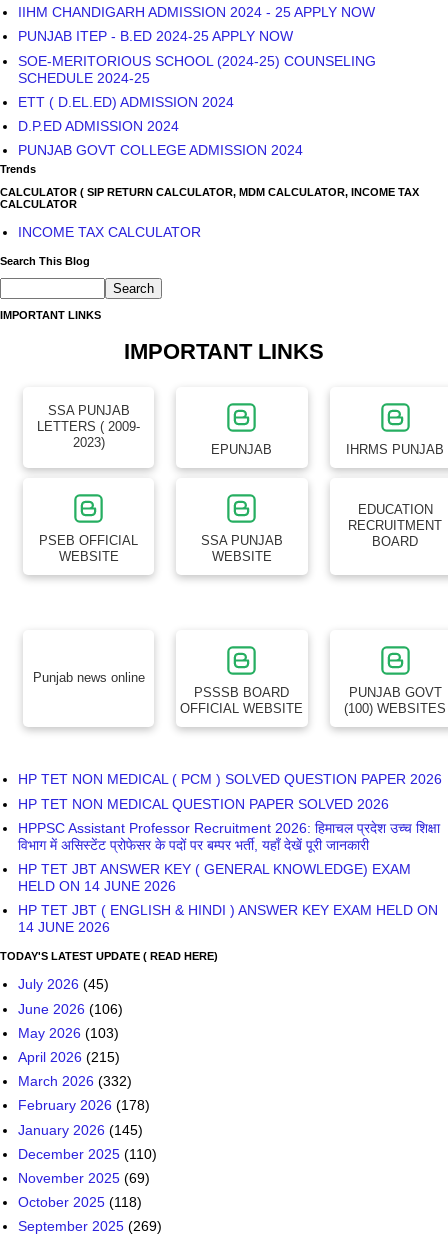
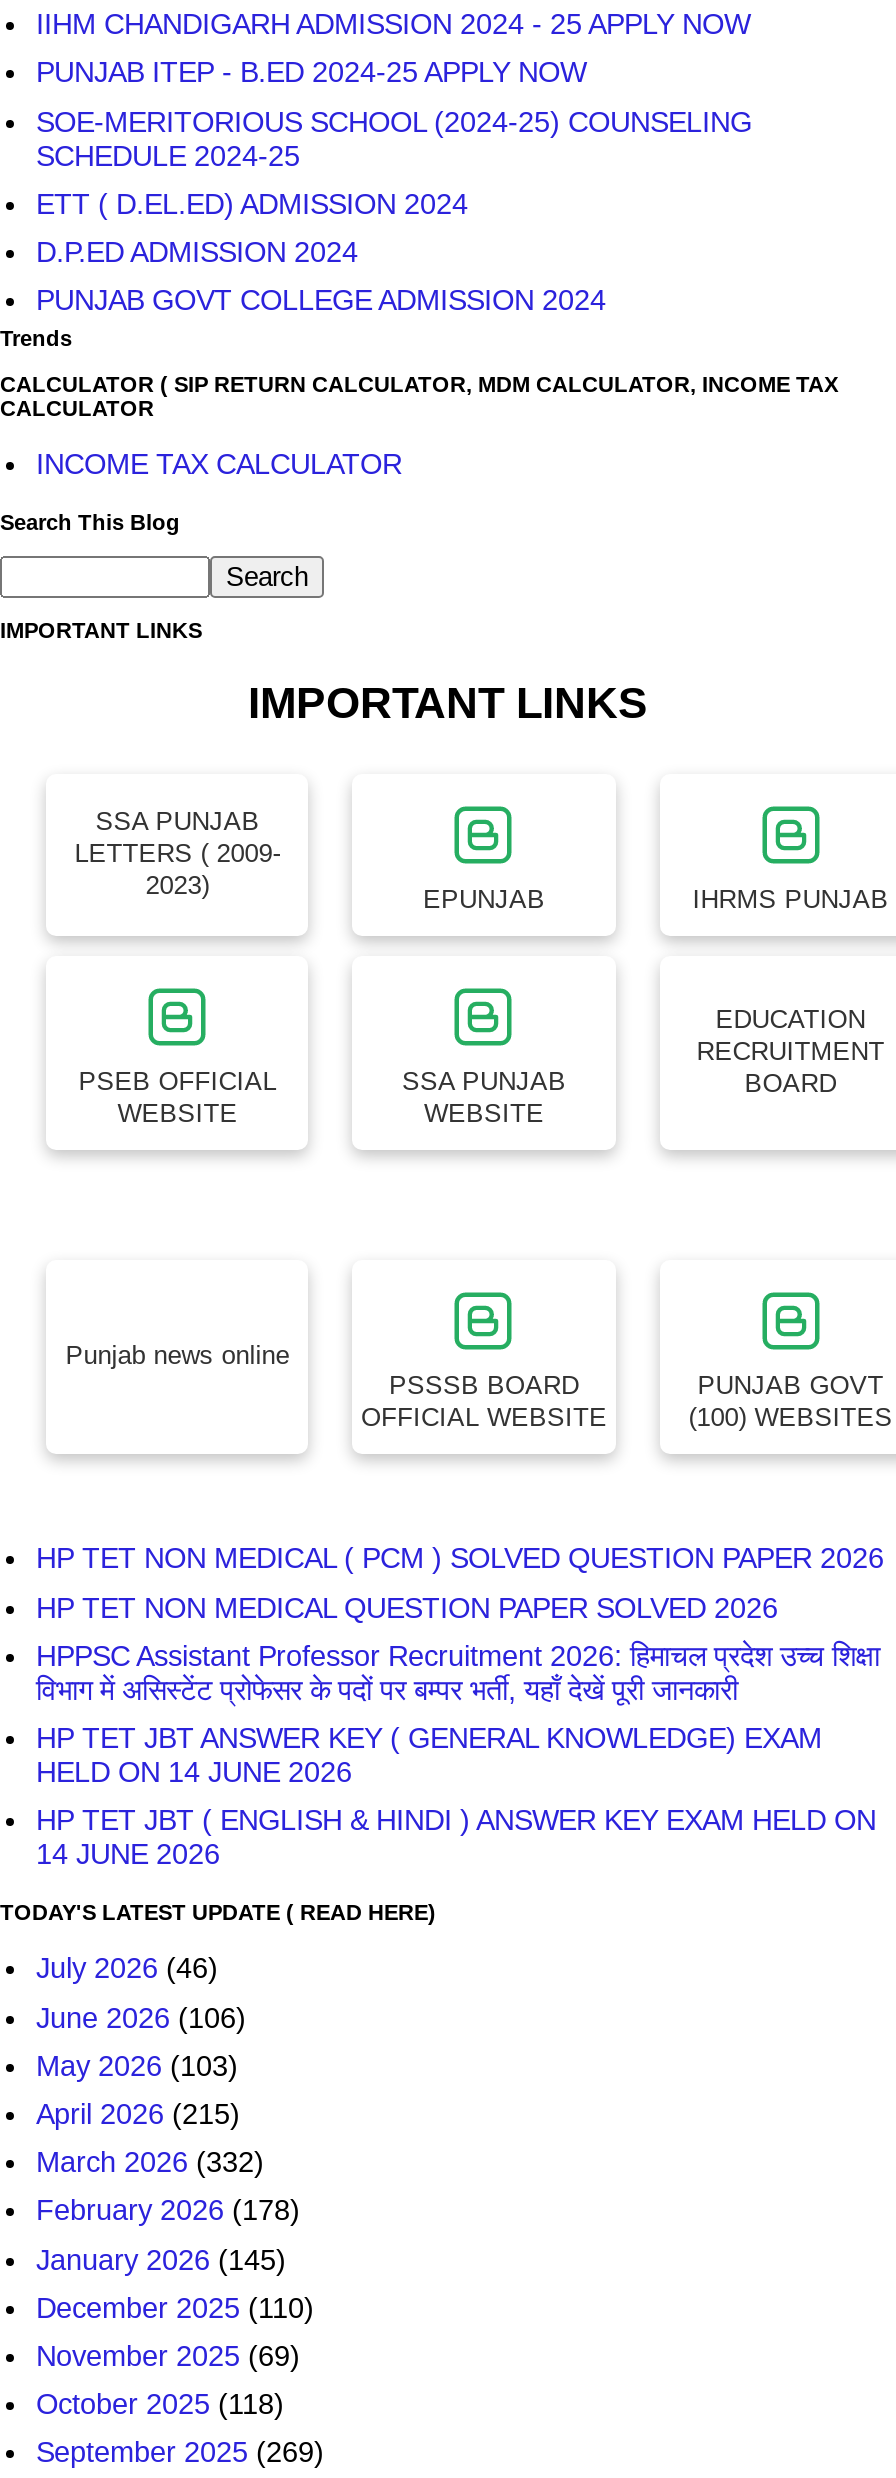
- July 2026 (45)
+ July 2026 (46)
